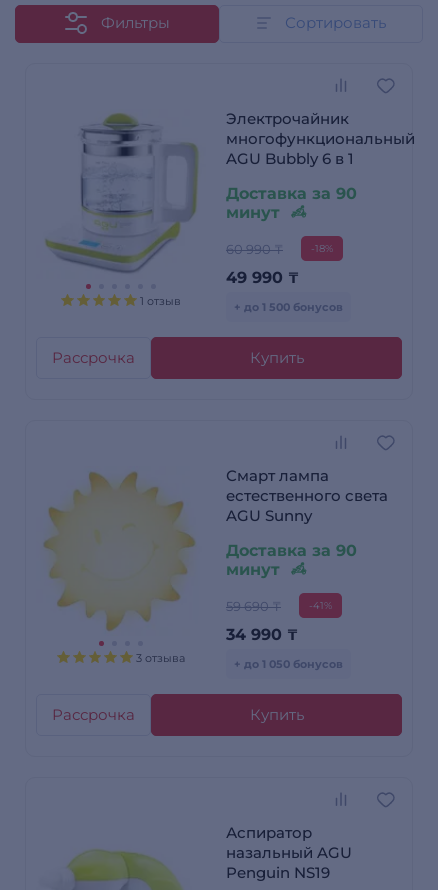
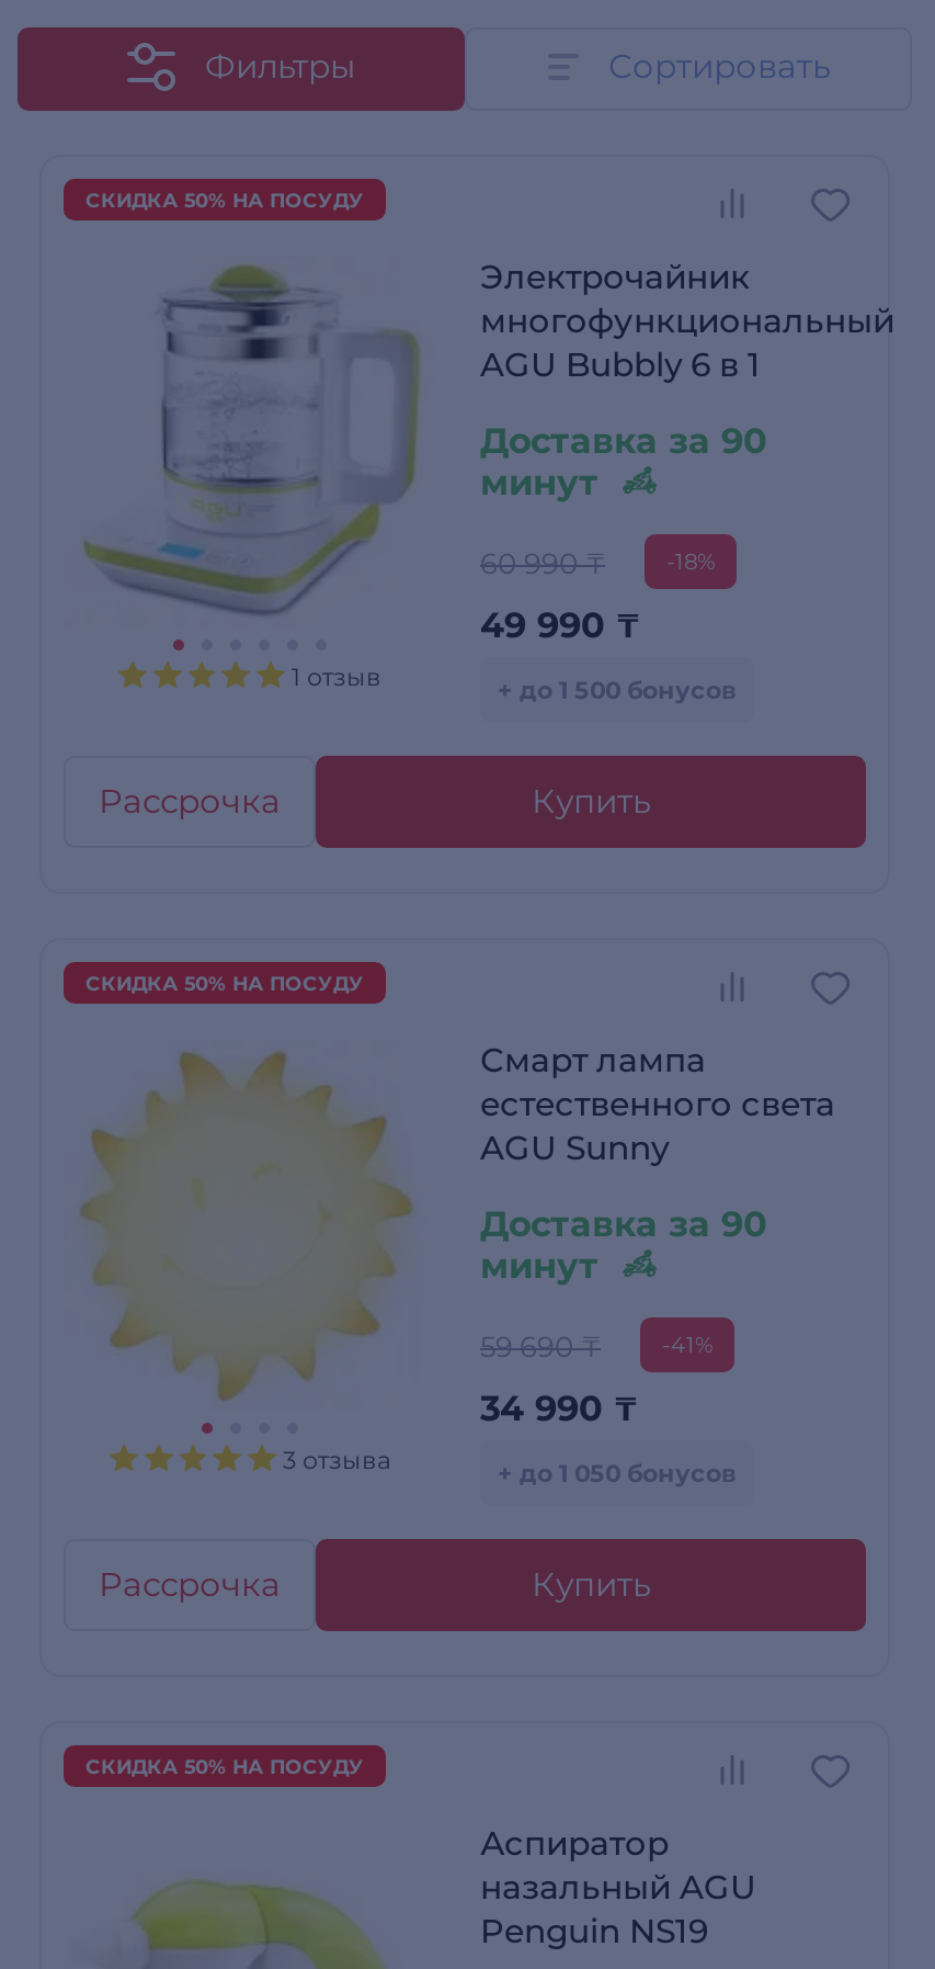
+ СКИДКА 50% НА ПОСУДУ

+ СКИДКА 50% НА ПОСУДУ

+ СКИДКА 50% НА ПОСУДУ
